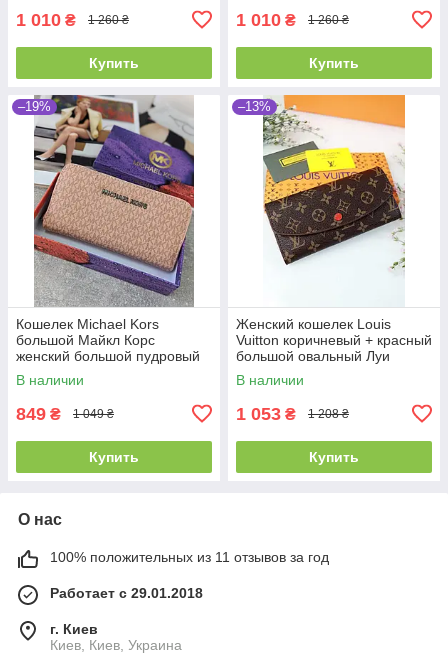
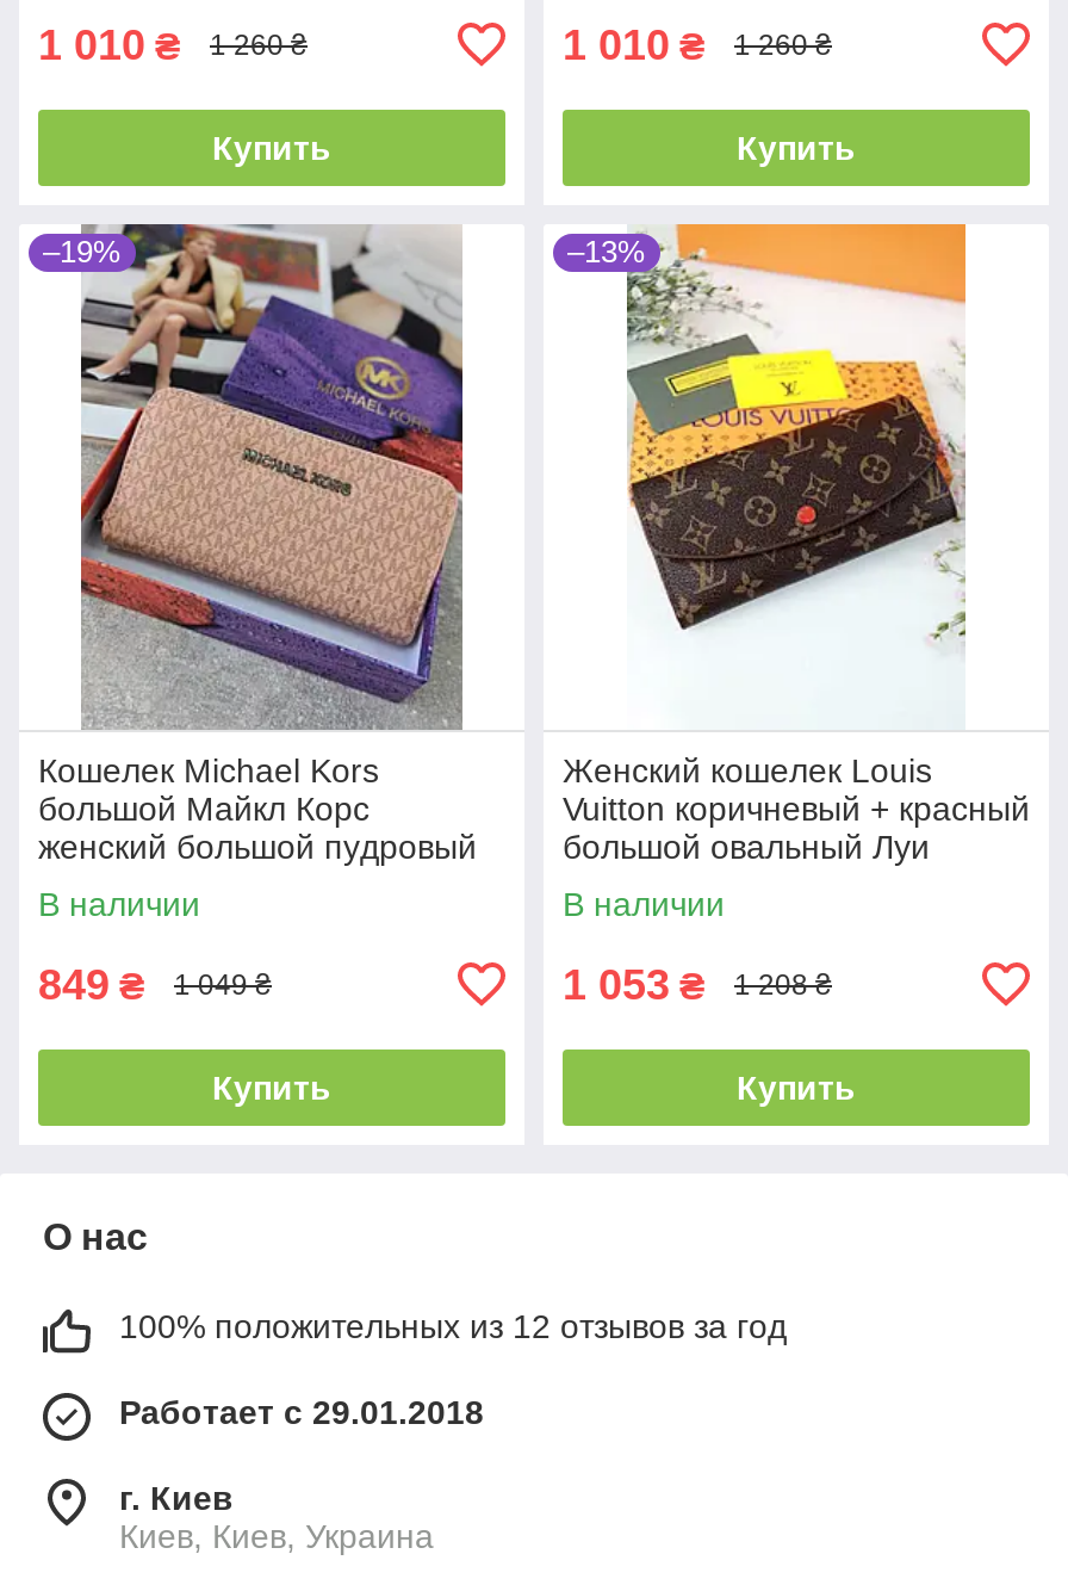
- 100% положительных из 11 отзывов за год
+ 100% положительных из 12 отзывов за год
